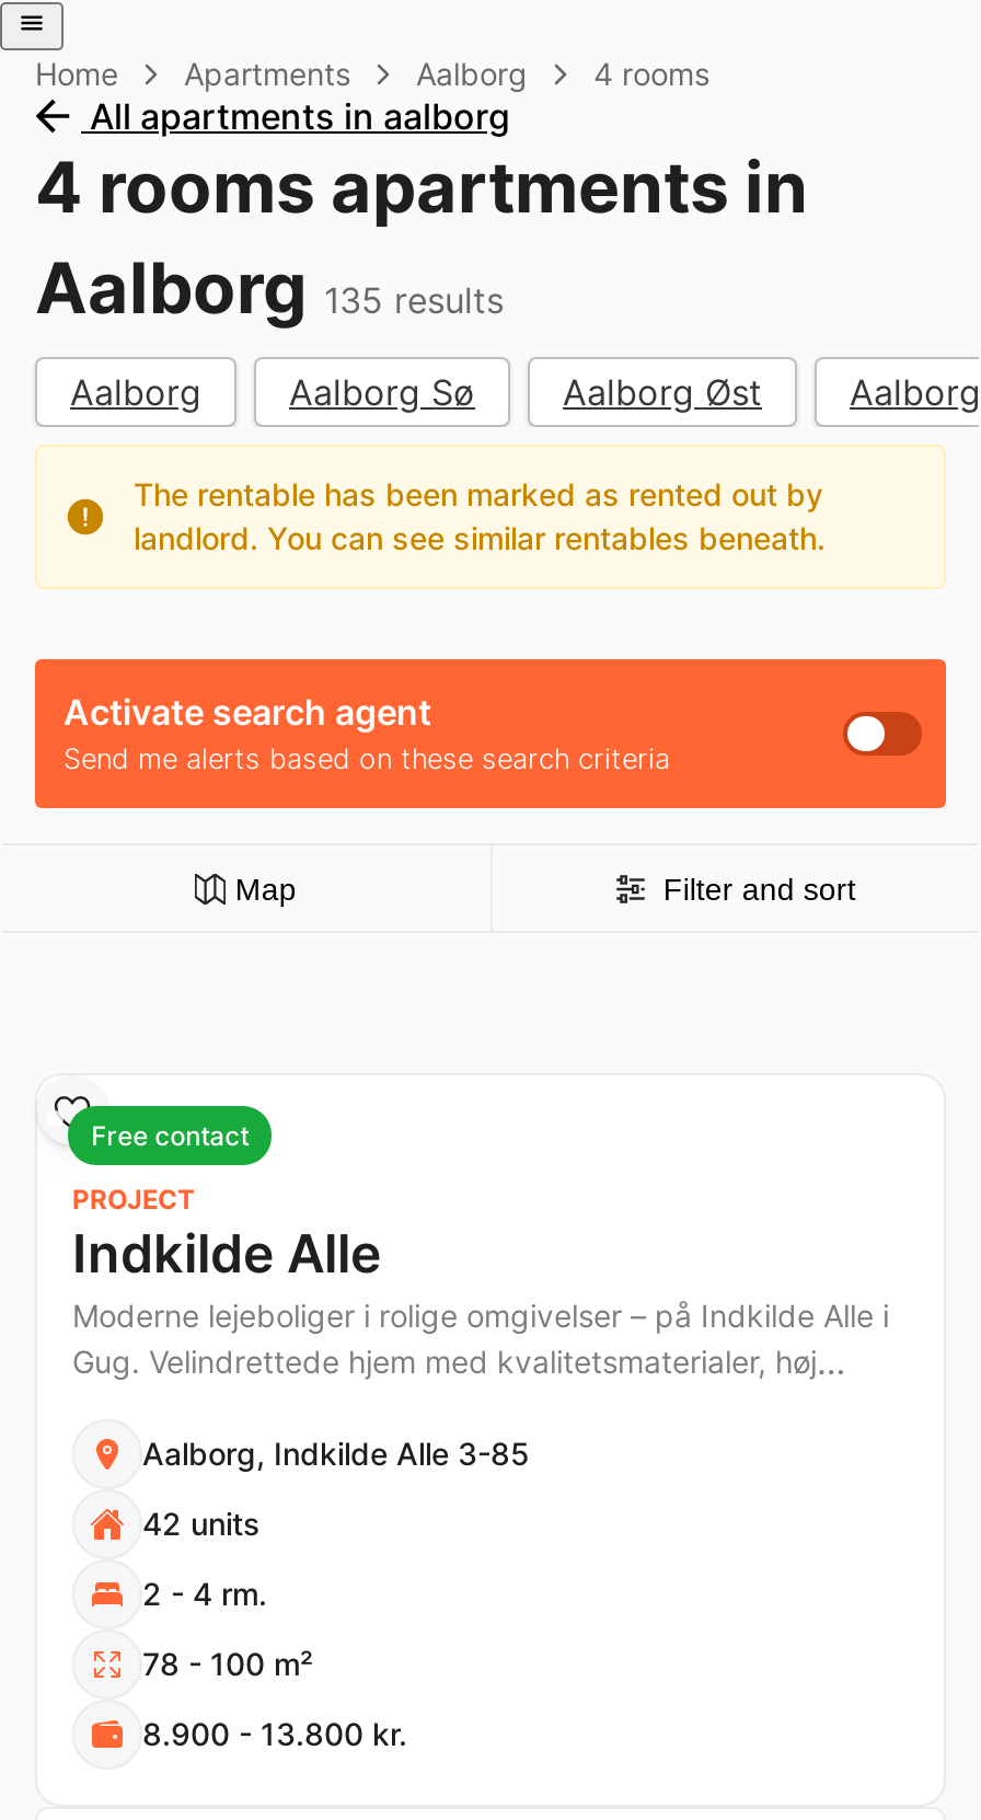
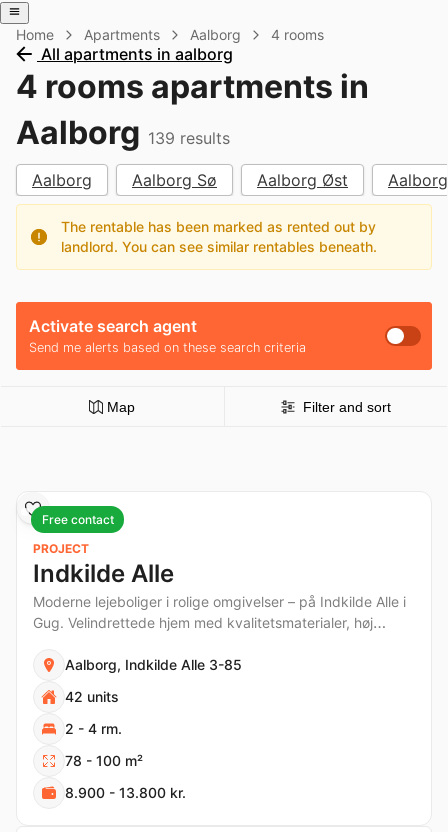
- Aalborg 135 results
+ Aalborg 139 results
